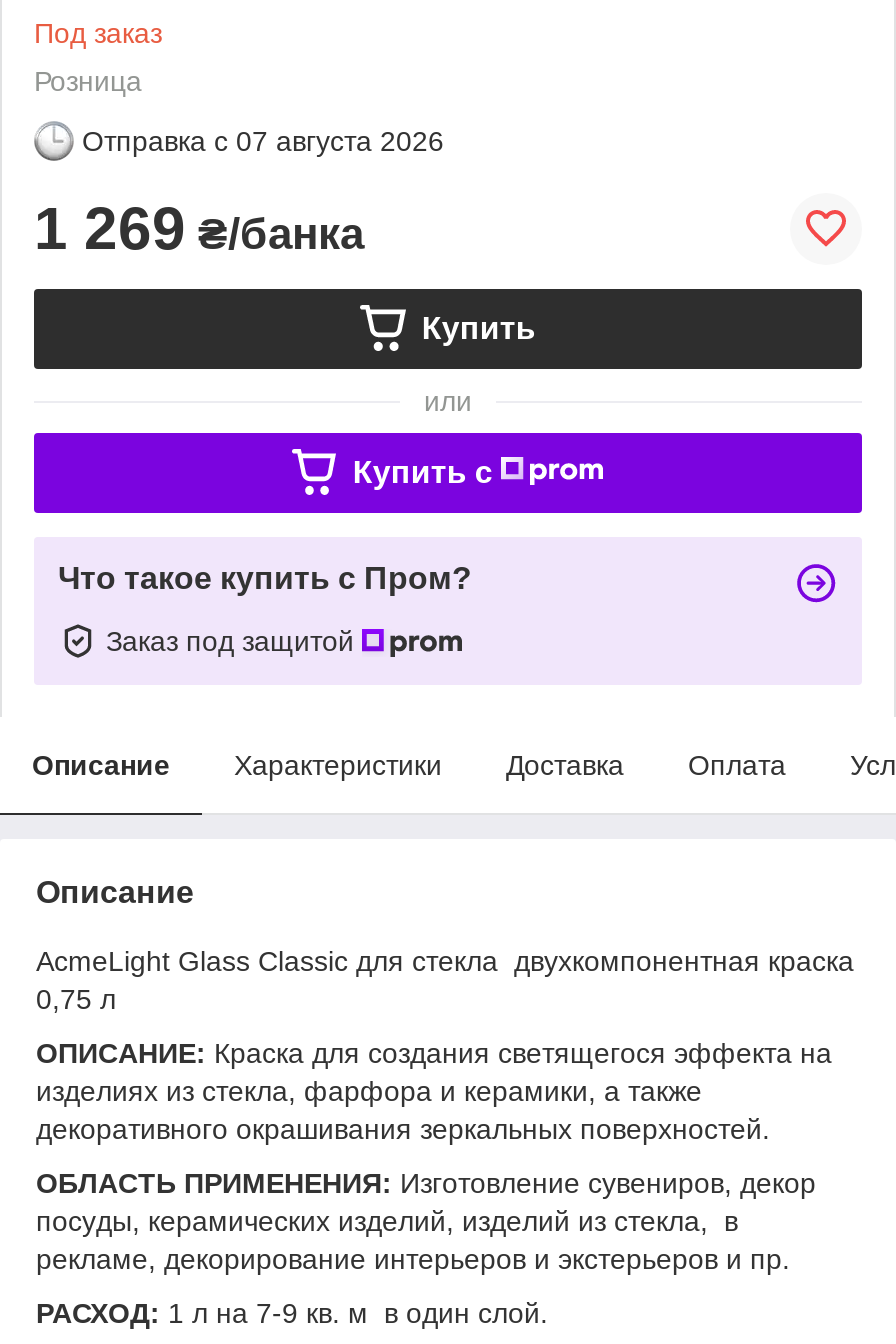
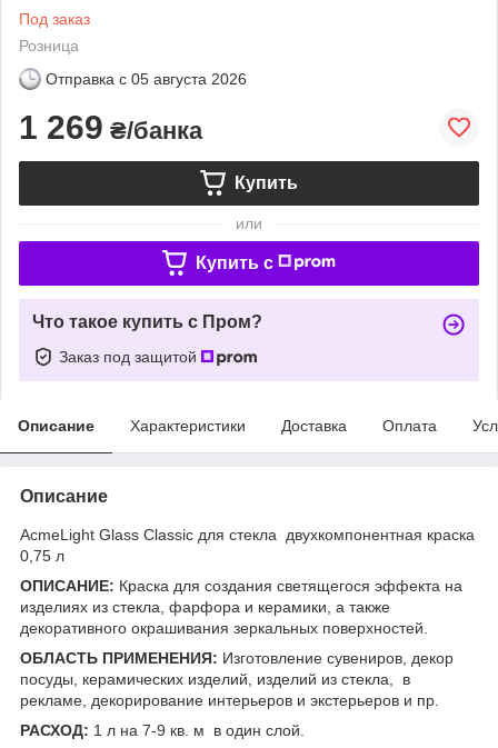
- Отправка с 07 августа 2026
+ Отправка с 05 августа 2026
